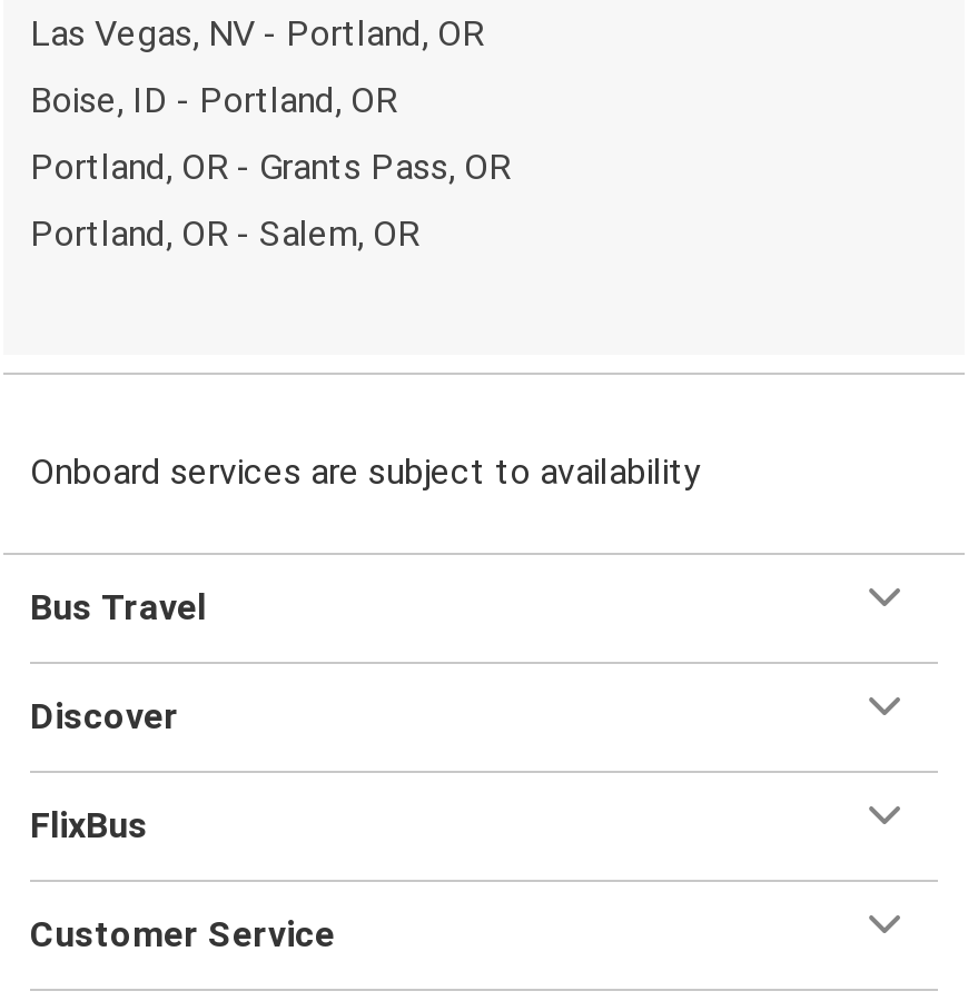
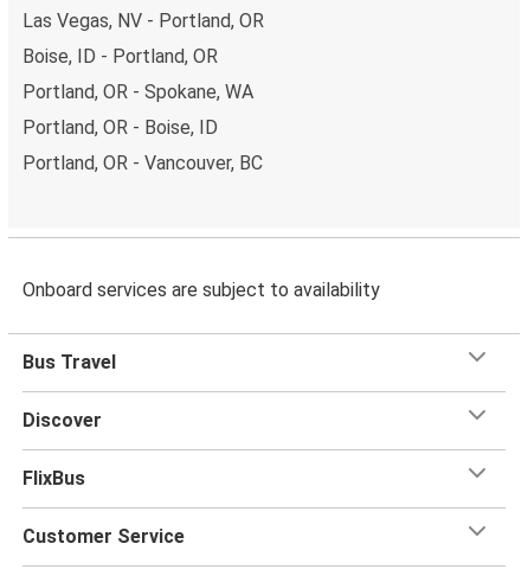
- Portland, OR - Grants Pass, OR
- Portland, OR - Salem, OR
+ Portland, OR - Spokane, WA
+ Portland, OR - Boise, ID
+ Portland, OR - Vancouver, BC
